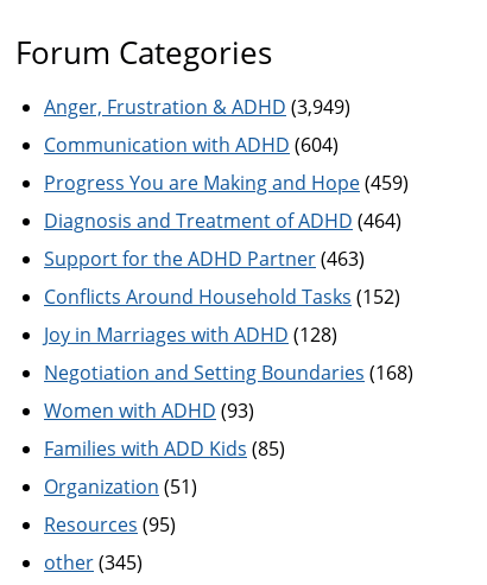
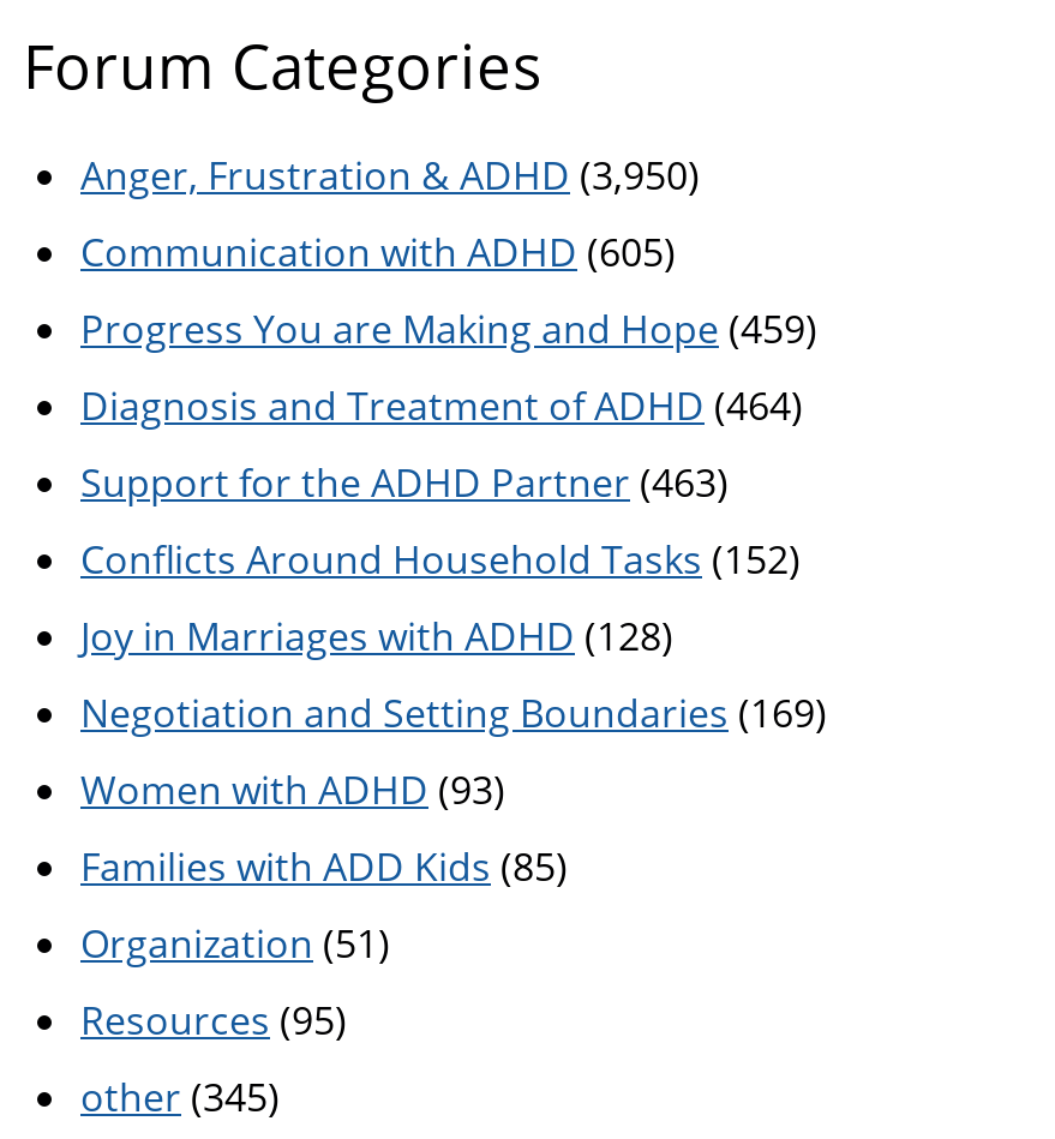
- Anger, Frustration & ADHD (3,949)
+ Anger, Frustration & ADHD (3,950)

- Communication with ADHD (604)
+ Communication with ADHD (605)

- Negotiation and Setting Boundaries (168)
+ Negotiation and Setting Boundaries (169)
